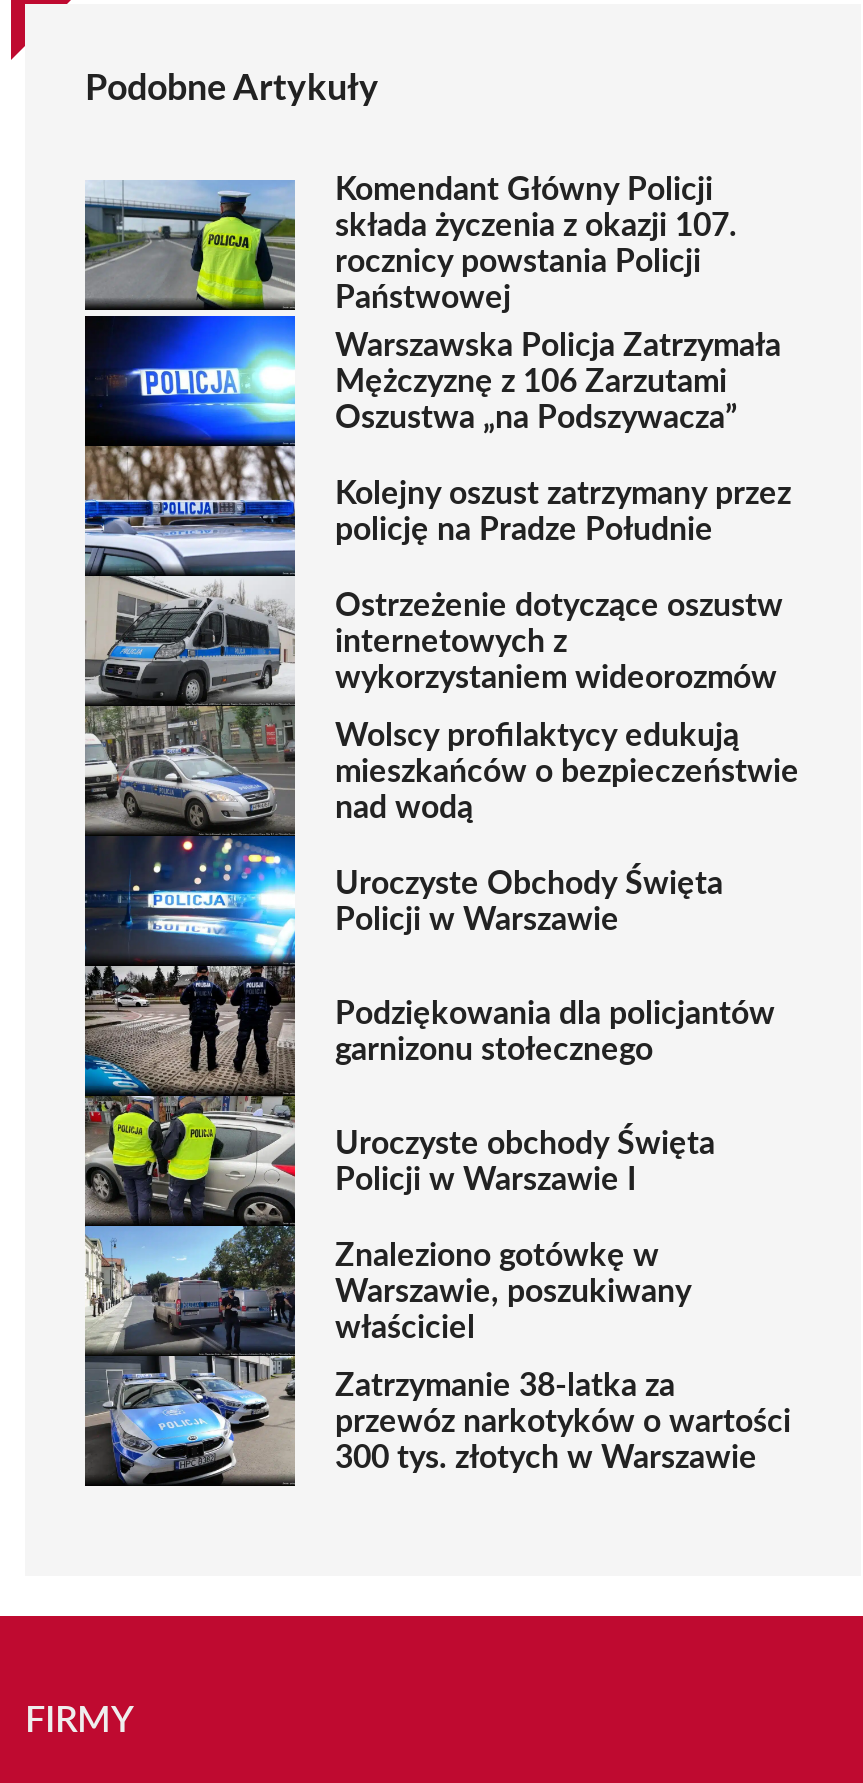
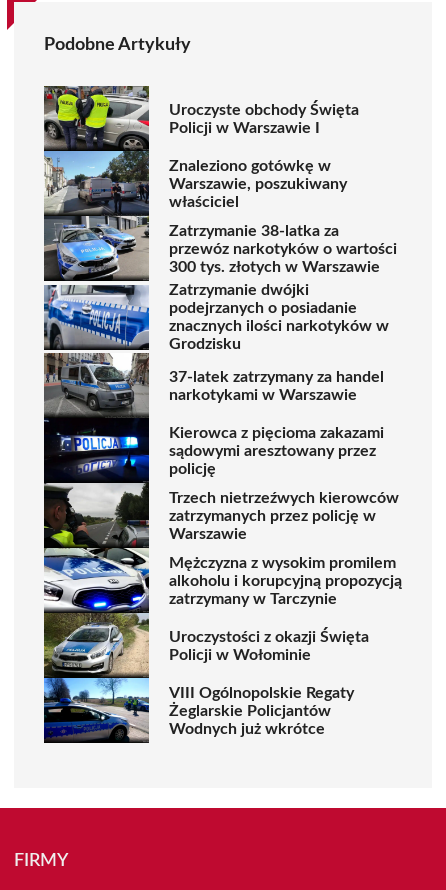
- [image]
+ [image]

- Komendant Główny Policji
- składa życzenia z okazji 107.
- rocznicy powstania Policji
- Państwowej
- Warszawska Policja Zatrzymała
- Mężczyznę z 106 Zarzutami
- Oszustwa „na Podszywacza”
- Kolejny oszust zatrzymany przez
- policję na Pradze Południe
- Ostrzeżenie dotyczące oszustw
- internetowych z
- wykorzystaniem wideorozmów
- Wolscy profilaktycy edukują
- mieszkańców o bezpieczeństwie
- nad wodą
- Uroczyste Obchody Święta
- Policji w Warszawie
- Podziękowania dla policjantów
- garnizonu stołecznego

moved up: Uroczyste obchody Święta | Policji w Warszawie I | Znaleziono gotówkę w | Warszawie, poszukiwany | właściciel | Zatrzymanie 38-latka za | przewóz narkotyków o wartości | 300 tys. złotych w Warszawie

+ Zatrzymanie dwójki
+ podejrzanych o posiadanie
+ znacznych ilości narkotyków w
+ Grodzisku
+ 37-latek zatrzymany za handel
+ narkotykami w Warszawie
+ Kierowca z pięcioma zakazami
+ sądowymi aresztowany przez
+ policję
+ Trzech nietrzeźwych kierowców
+ zatrzymanych przez policję w
+ Warszawie
+ Mężczyzna z wysokim promilem
+ alkoholu i korupcyjną propozycją
+ zatrzymany w Tarczynie
+ Uroczystości z okazji Święta
+ Policji w Wołominie
+ VIII Ogólnopolskie Regaty
+ Żeglarskie Policjantów
+ Wodnych już wkrótce
